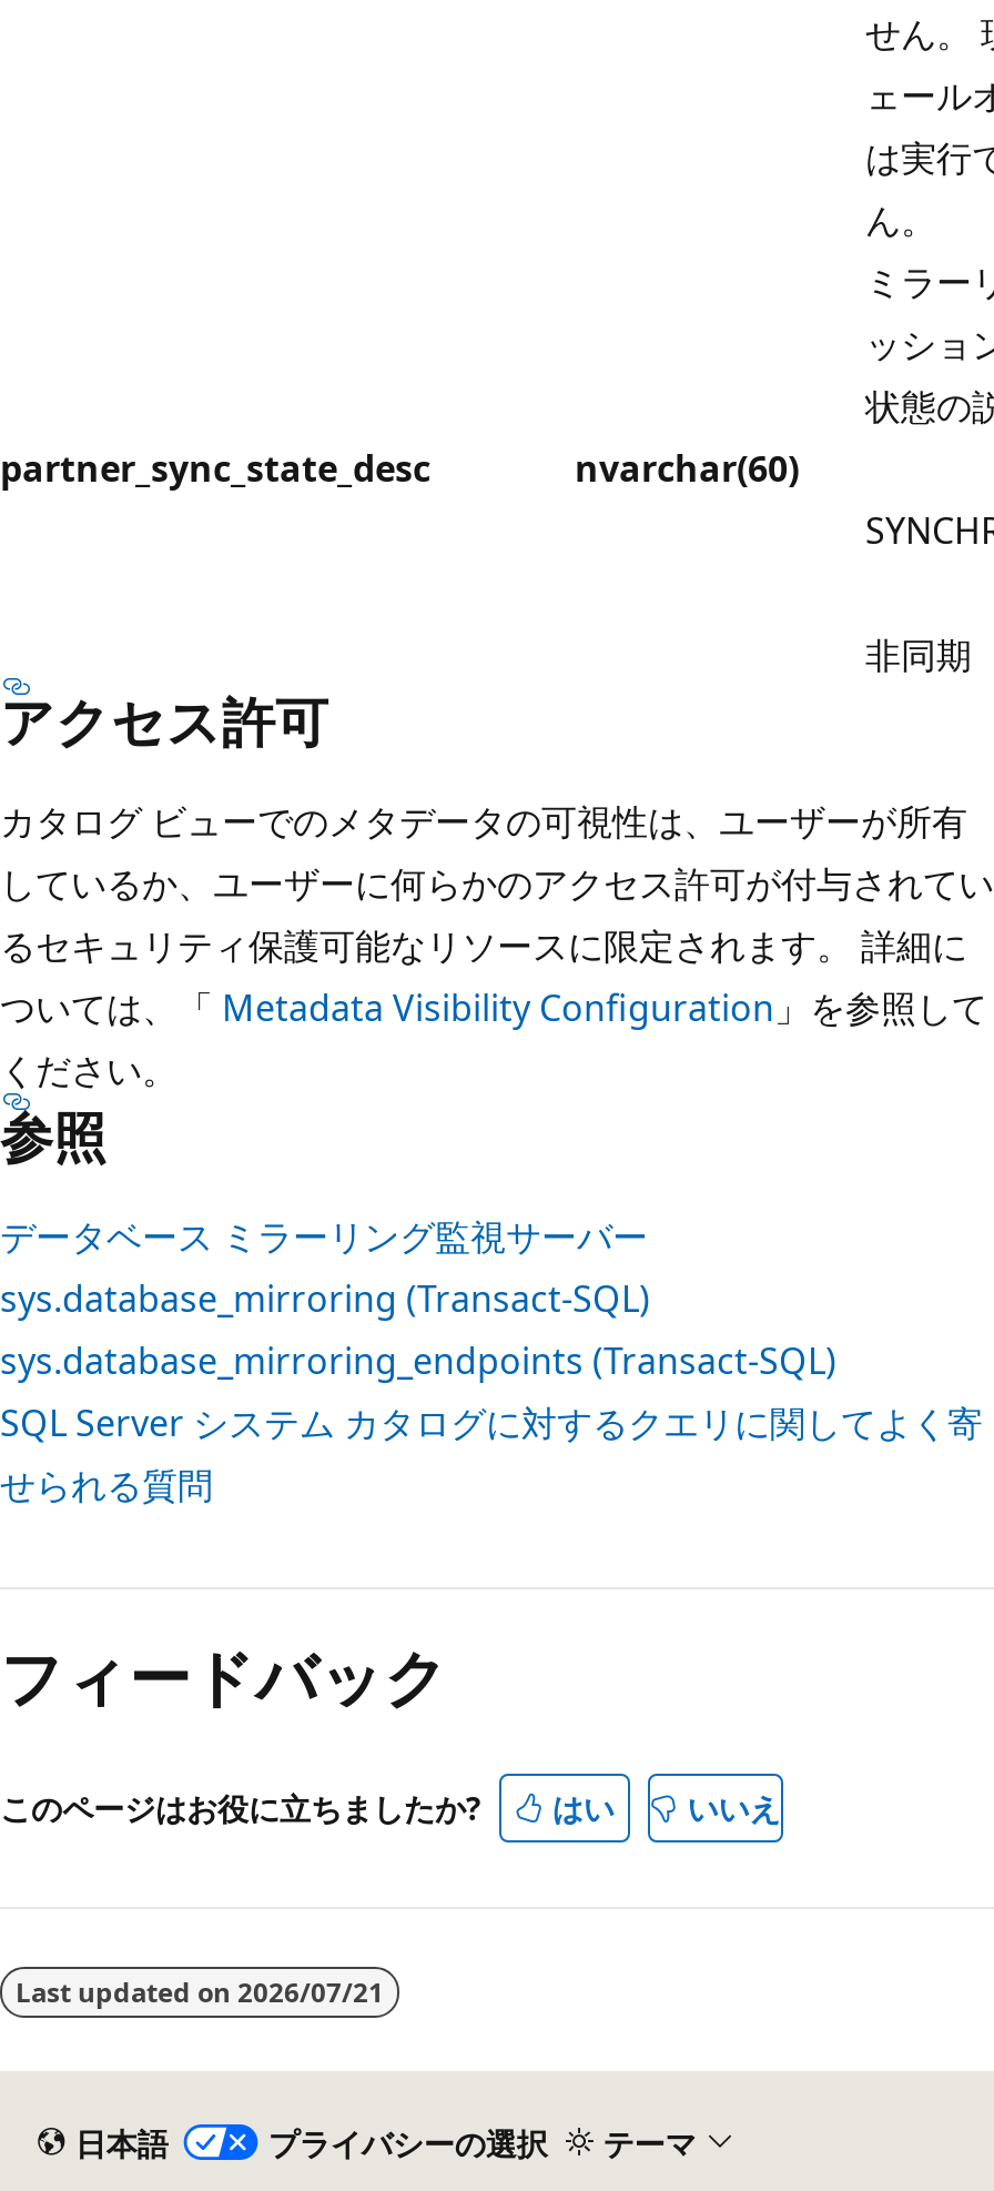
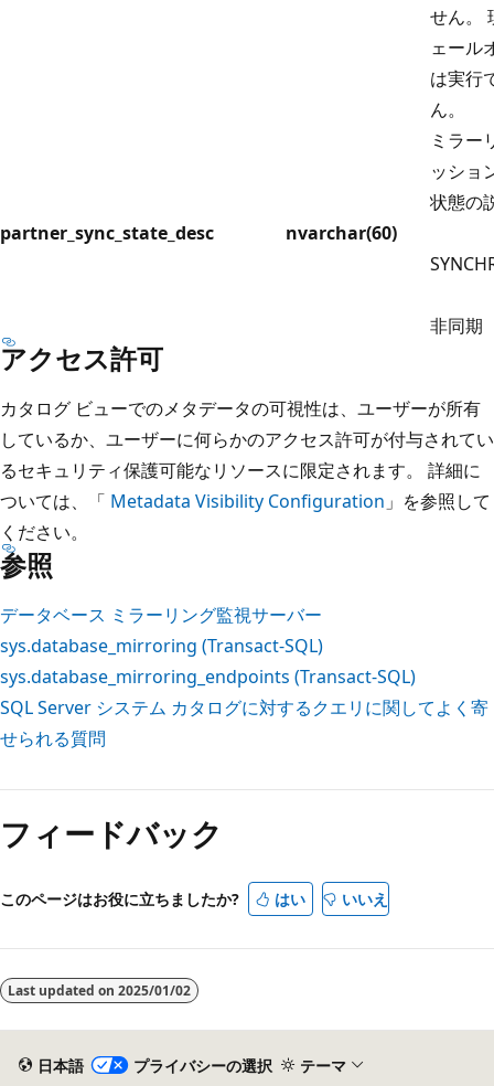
- Last updated on 2026/07/21
+ Last updated on 2025/01/02
